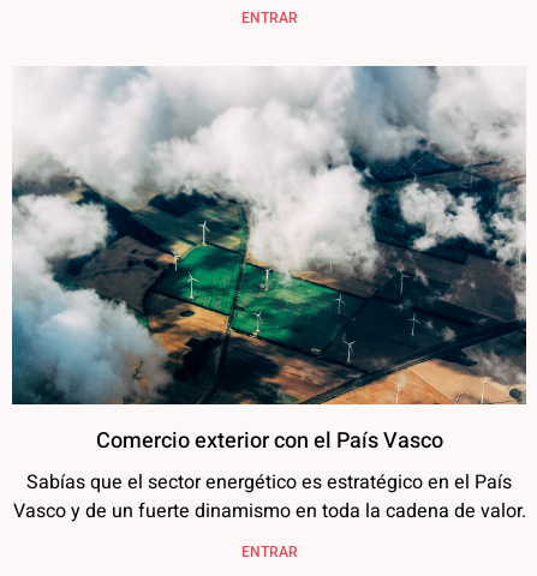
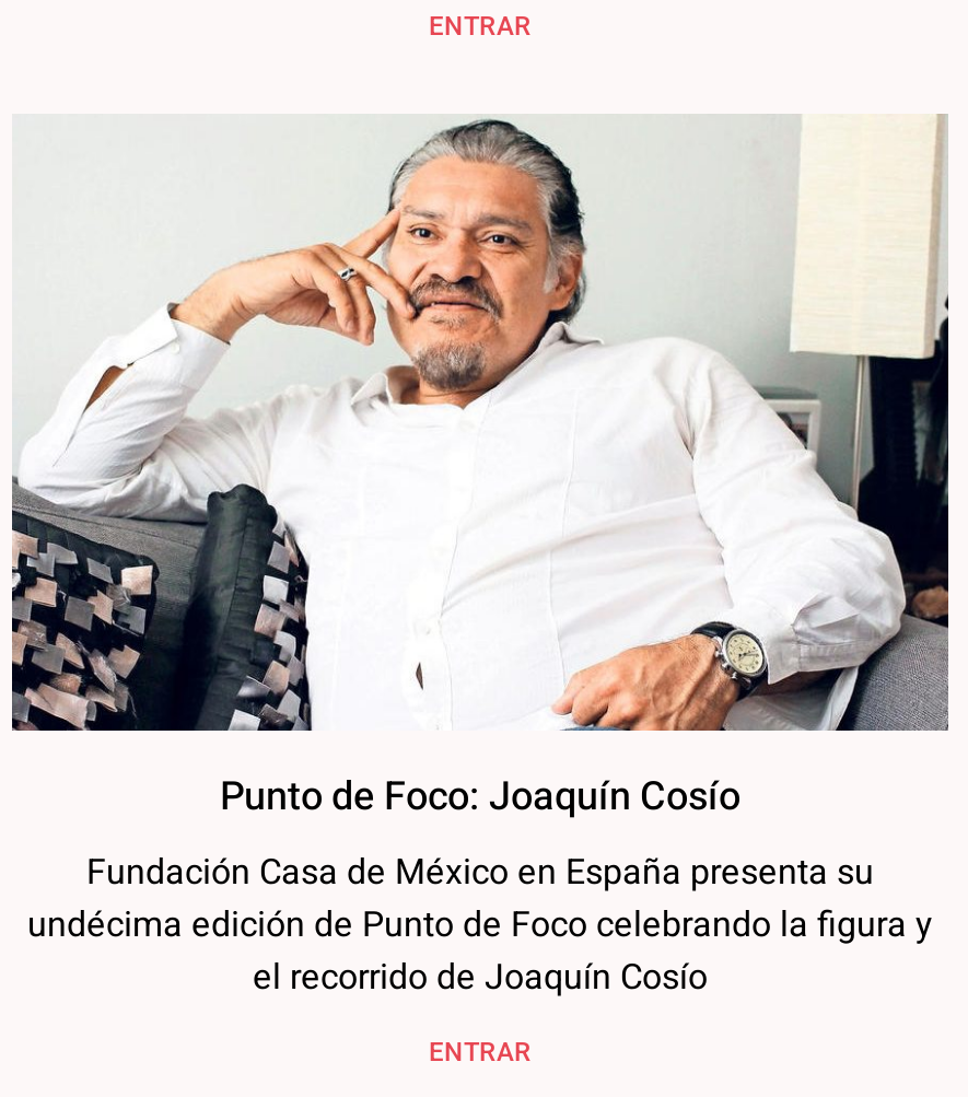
- [image]
- Comercio exterior con el País Vasco
- Sabías que el sector energético es estratégico en el País
- Vasco y de un fuerte dinamismo en toda la cadena de valor.
+ [image]
+ Punto de Foco: Joaquín Cosío
+ Fundación Casa de México en España presenta su
+ undécima edición de Punto de Foco celebrando la figura y
+ el recorrido de Joaquín Cosío
